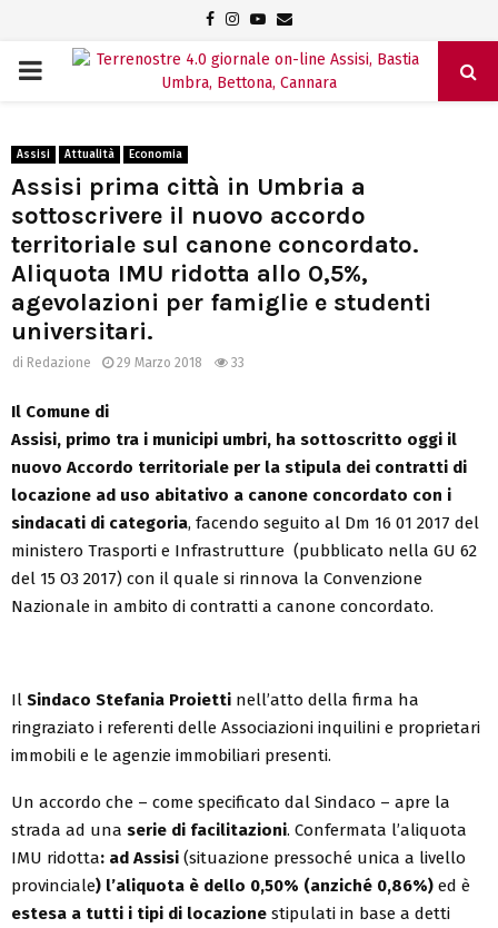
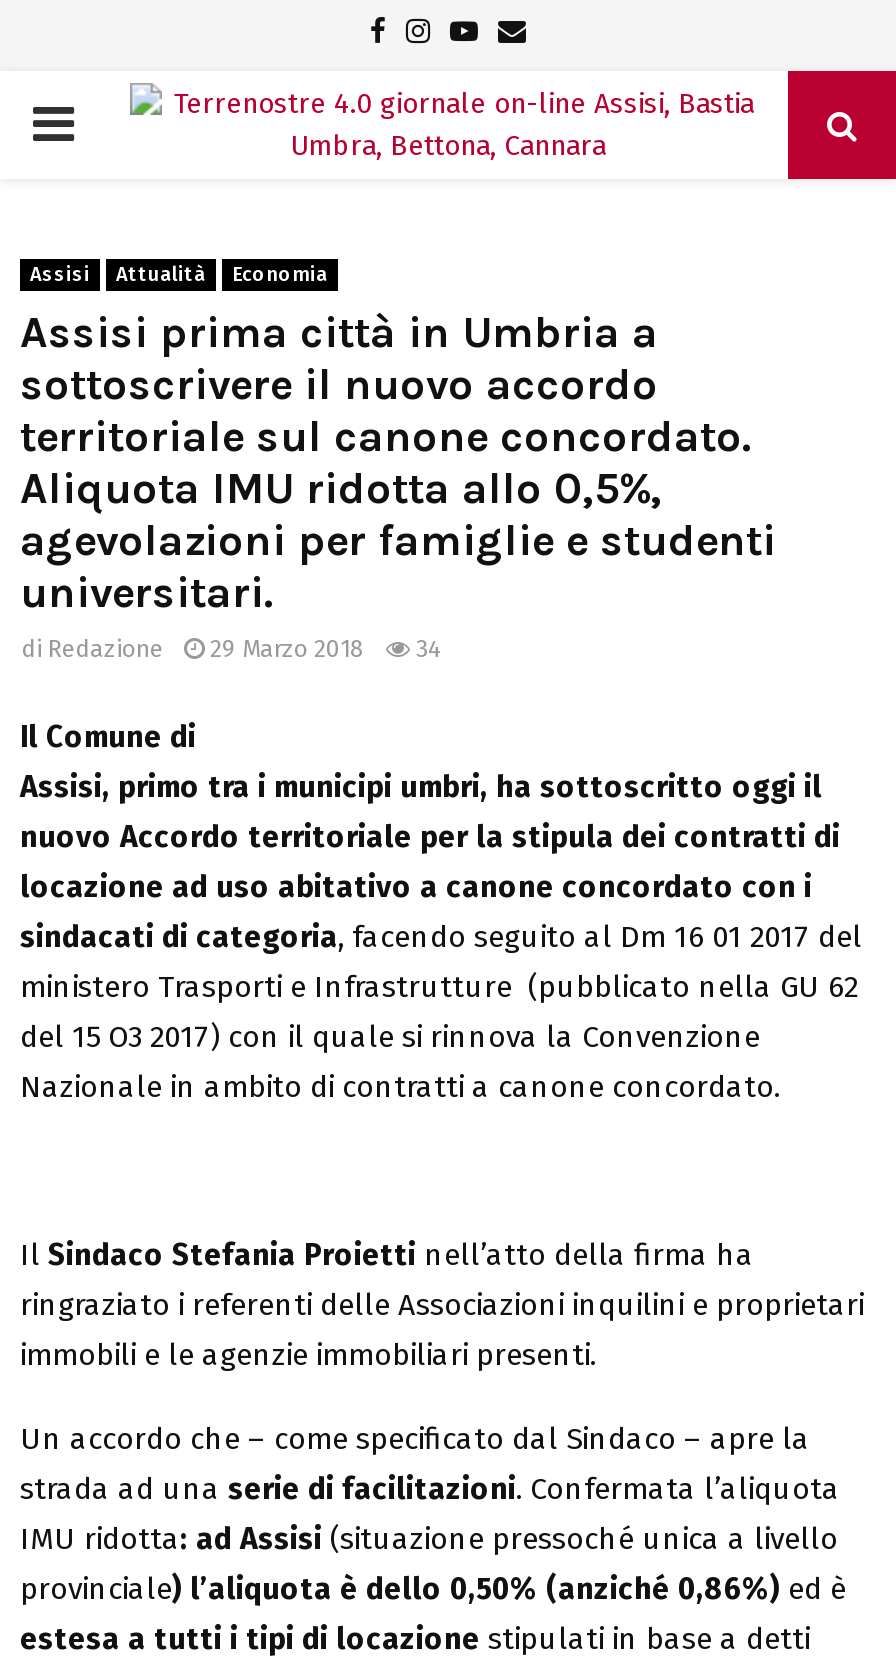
- di Redazione 29 Marzo 2018 33
+ di Redazione 29 Marzo 2018 34
